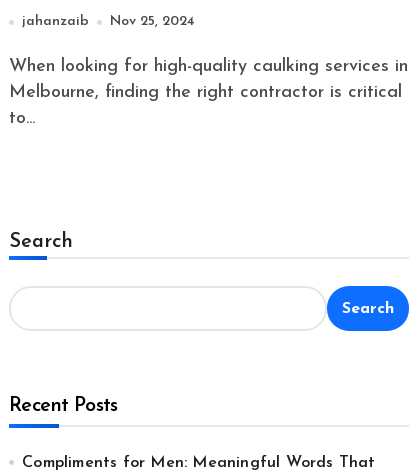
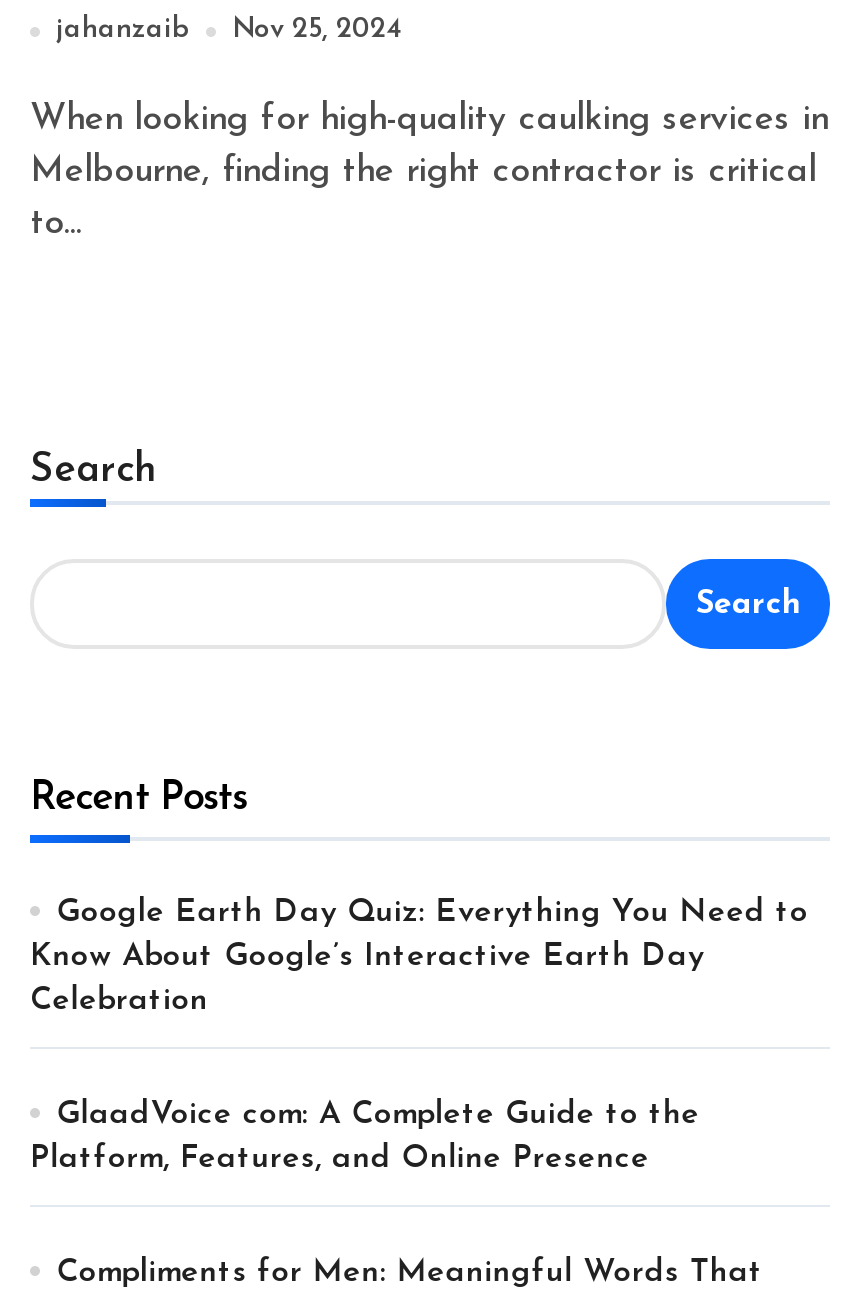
+ Google Earth Day Quiz: Everything You Need to
+ Know About Google’s Interactive Earth Day
+ Celebration

+ GlaadVoice com: A Complete Guide to the
+ Platform, Features, and Online Presence
